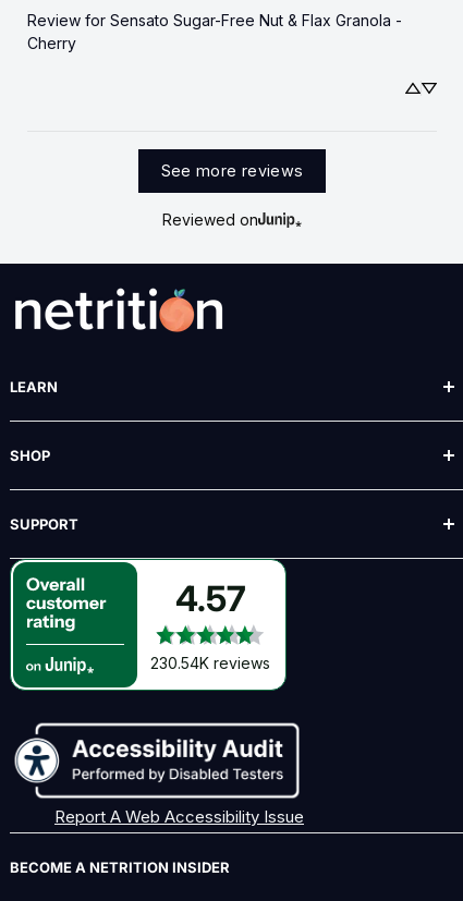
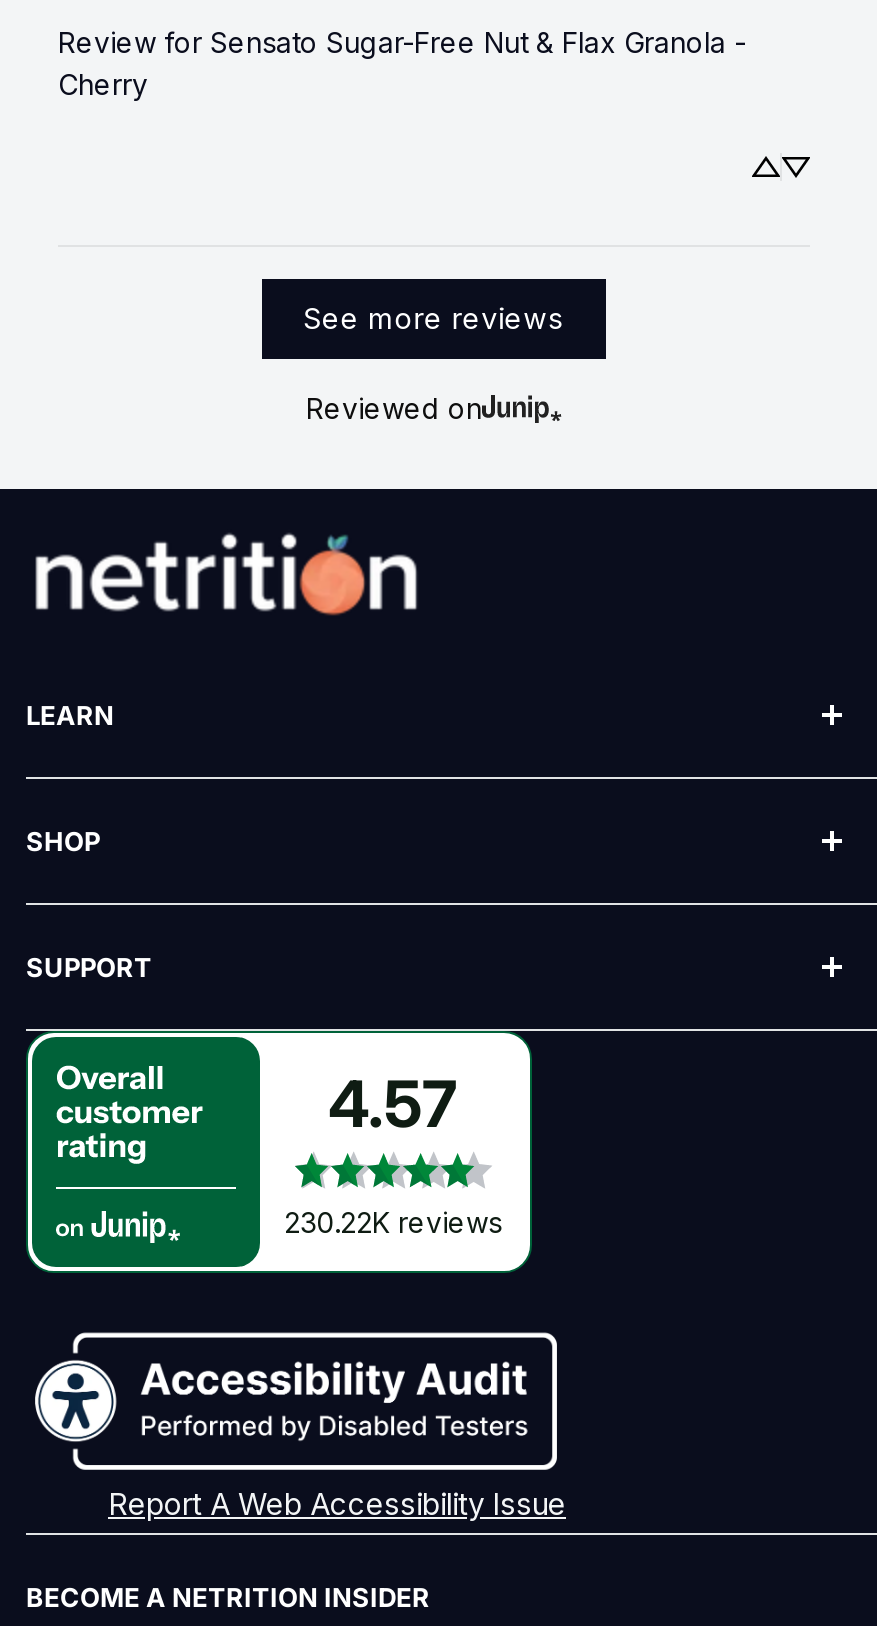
- 230.54K reviews
+ 230.22K reviews
